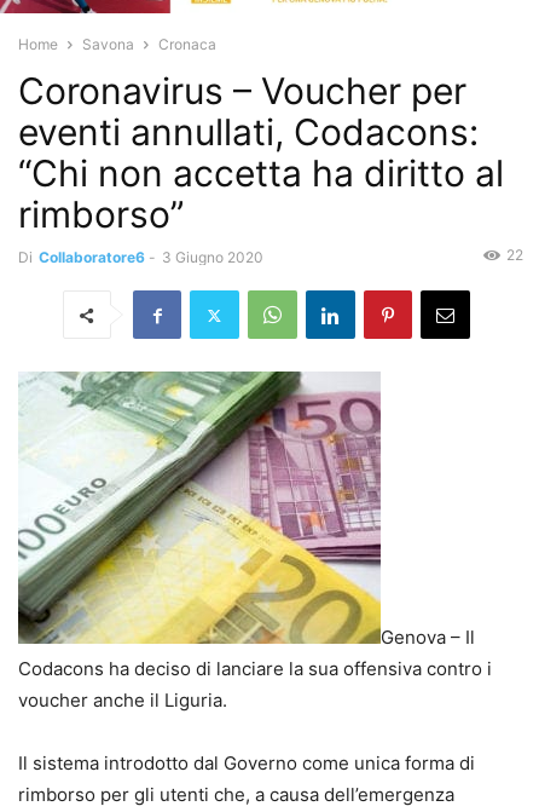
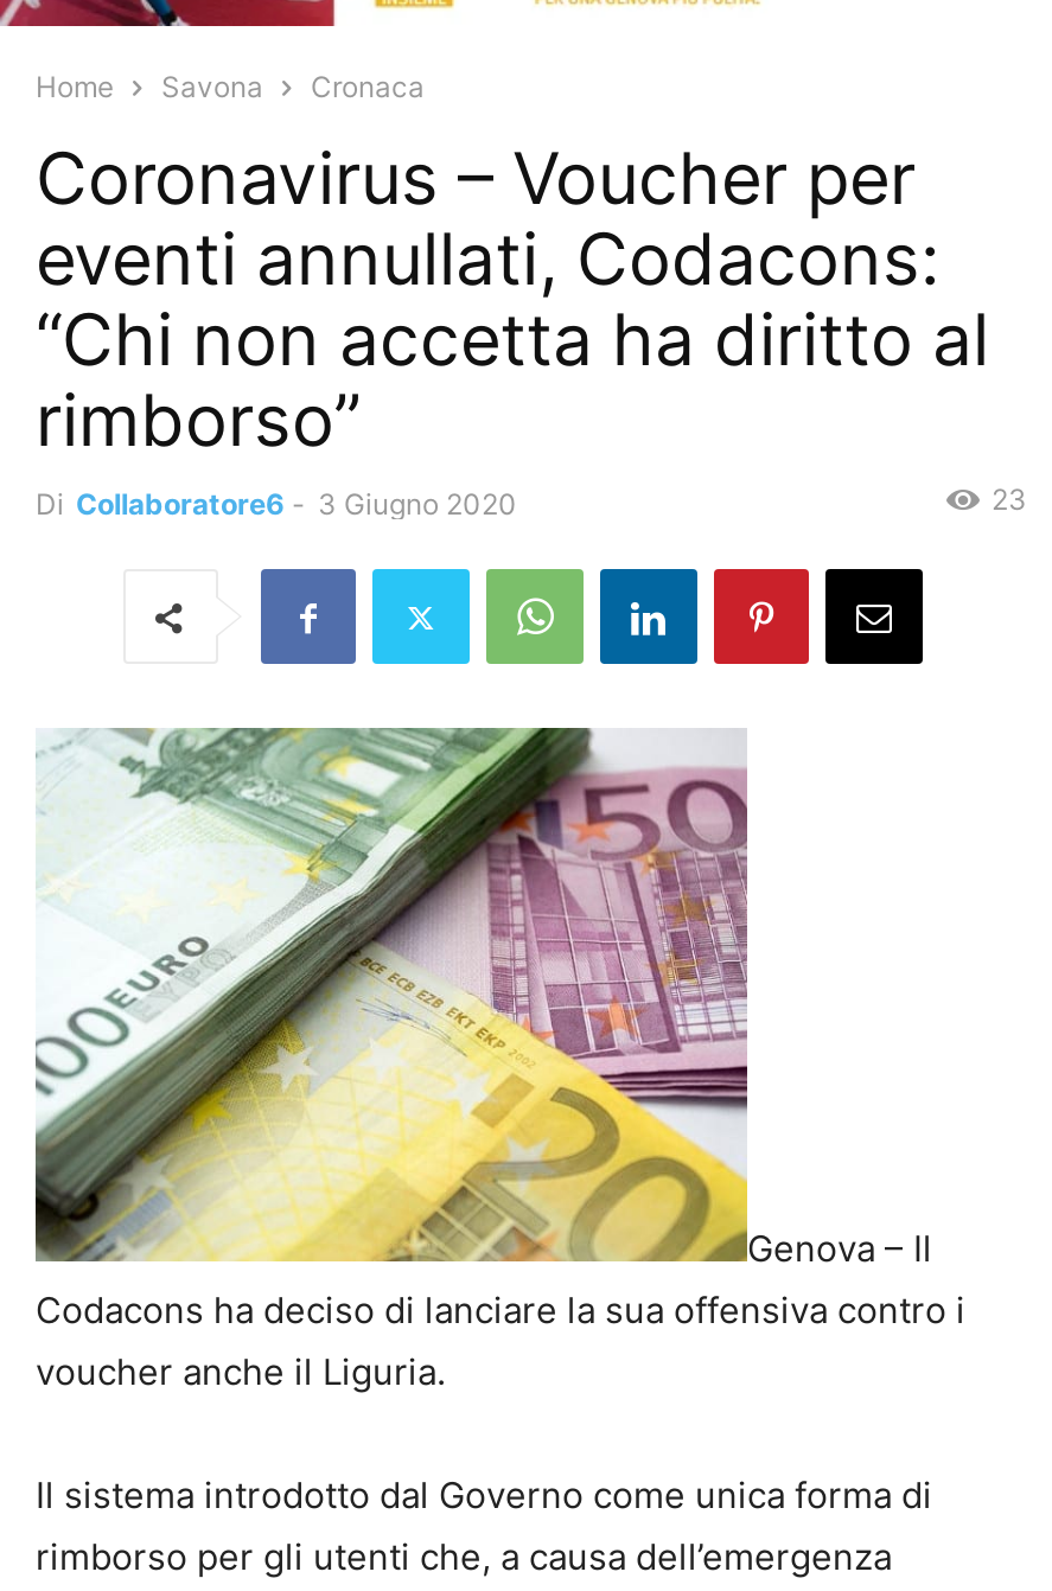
- 22
+ 23
